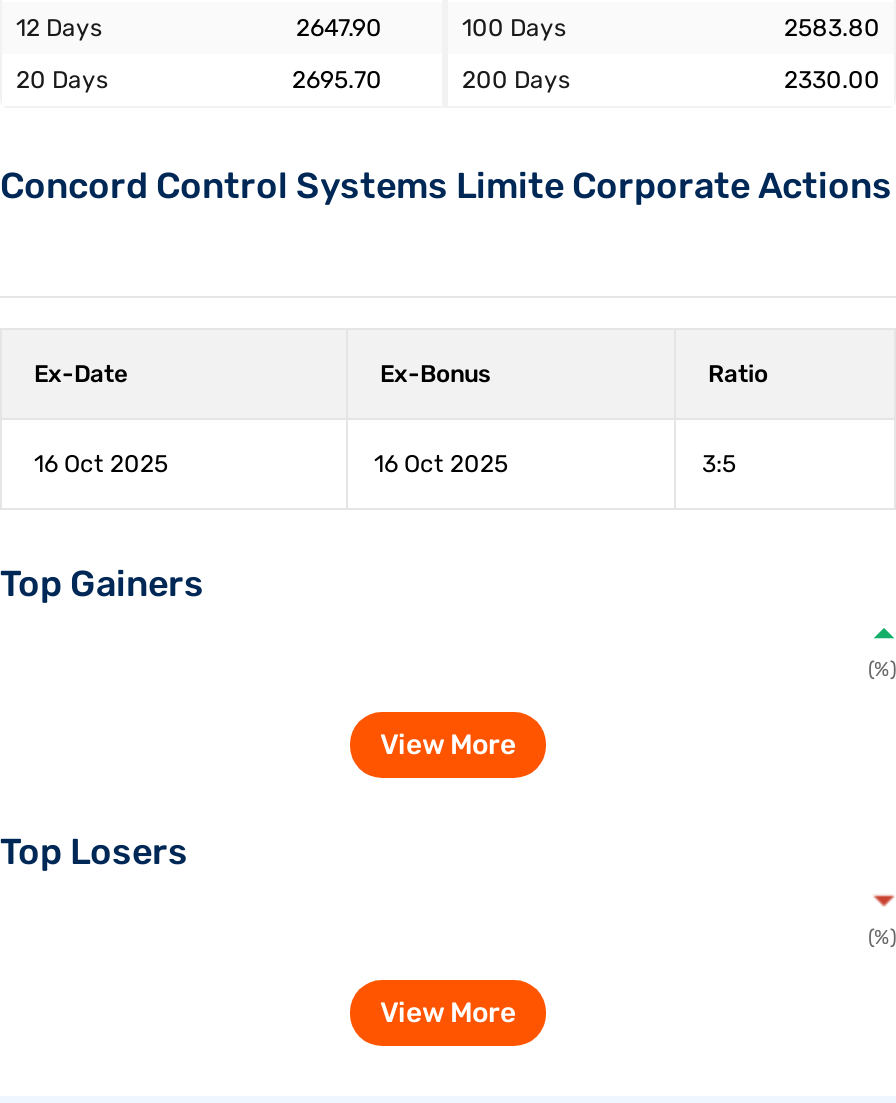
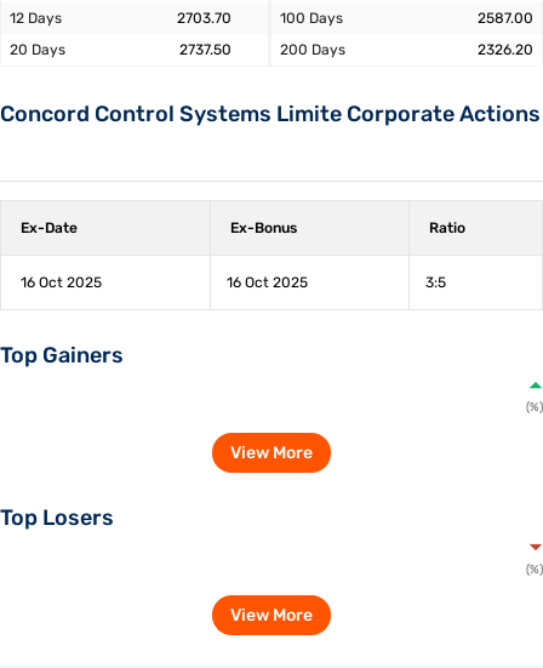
- 2647.90
+ 2703.70

- 2583.80
+ 2587.00

- 2695.70
+ 2737.50

- 2330.00
+ 2326.20
